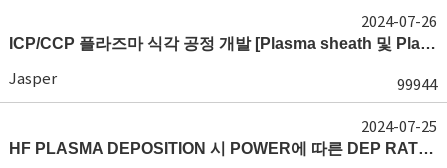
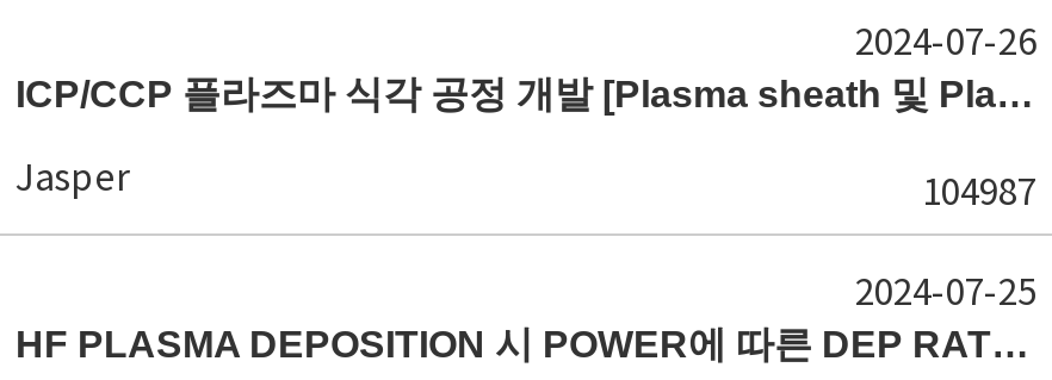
- 99944
+ 104987
